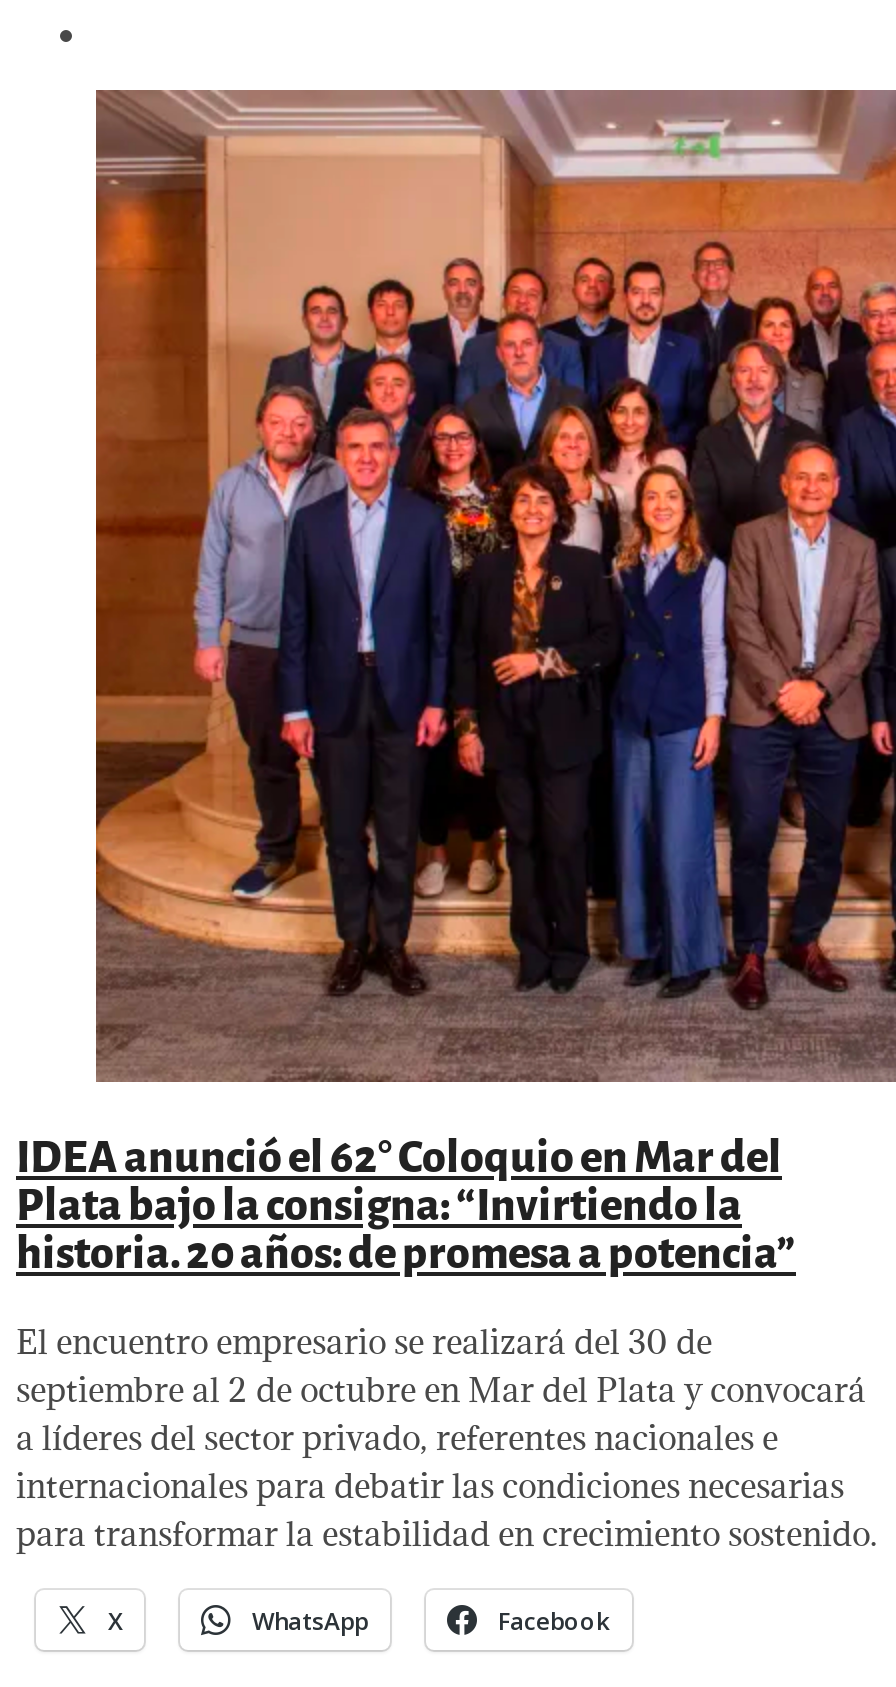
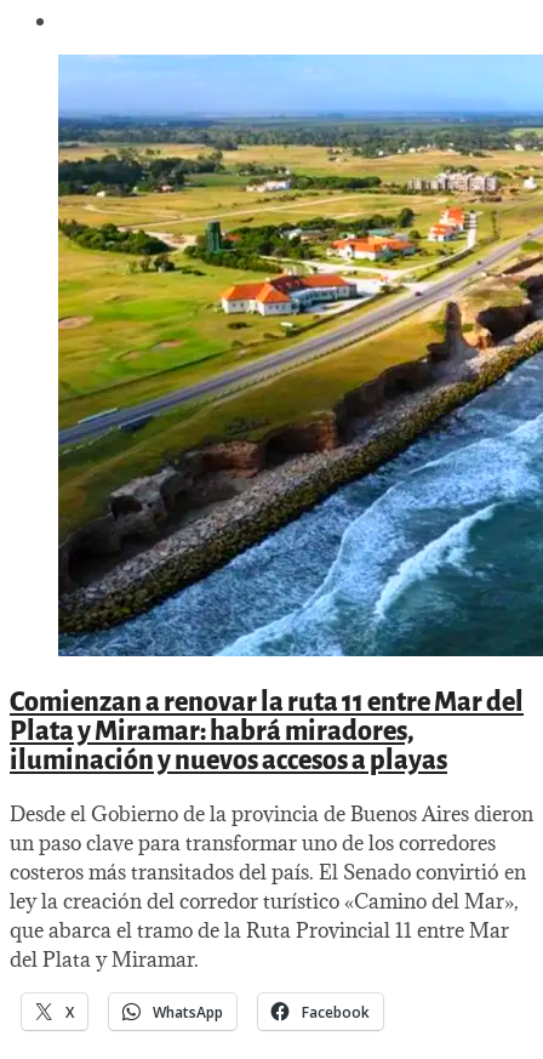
- [image]
- IDEA anunció el 62° Coloquio en Mar del
- Plata bajo la consigna: “Invirtiendo la
- historia. 20 años: de promesa a potencia”
+ [image]
+ Comienzan a renovar la ruta 11 entre Mar del
+ Plata y Miramar: habrá miradores,
+ iluminación y nuevos accesos a playas

- El encuentro empresario se realizará del 30 de
- septiembre al 2 de octubre en Mar del Plata y convocará
- a líderes del sector privado, referentes nacionales e
- internacionales para debatir las condiciones necesarias
- para transformar la estabilidad en crecimiento sostenido.
+ Desde el Gobierno de la provincia de Buenos Aires dieron
+ un paso clave para transformar uno de los corredores
+ costeros más transitados del país. El Senado convirtió en
+ ley la creación del corredor turístico «Camino del Mar»,
+ que abarca el tramo de la Ruta Provincial 11 entre Mar
+ del Plata y Miramar.
